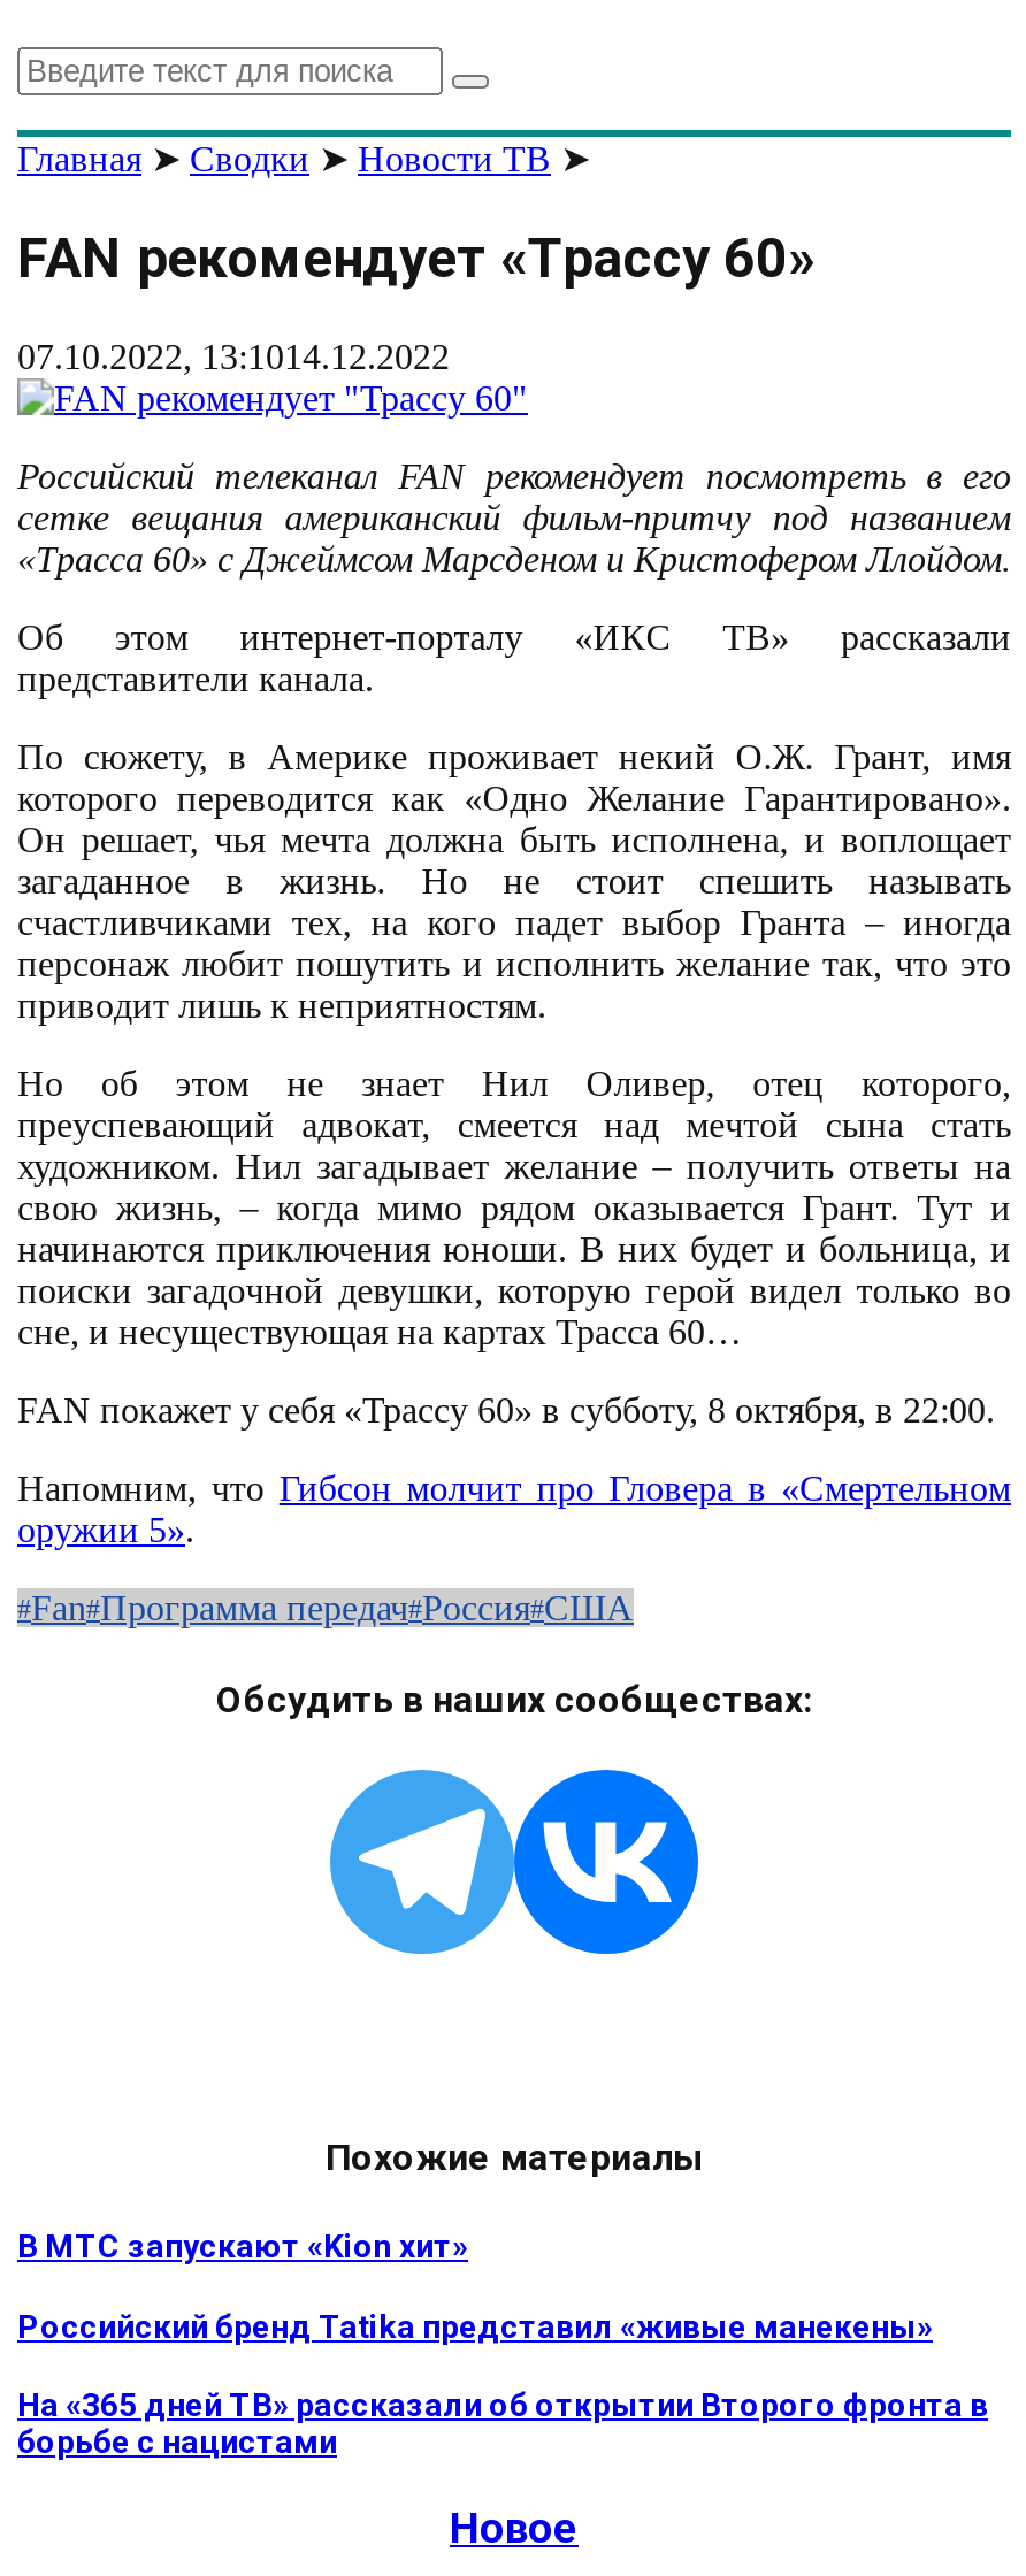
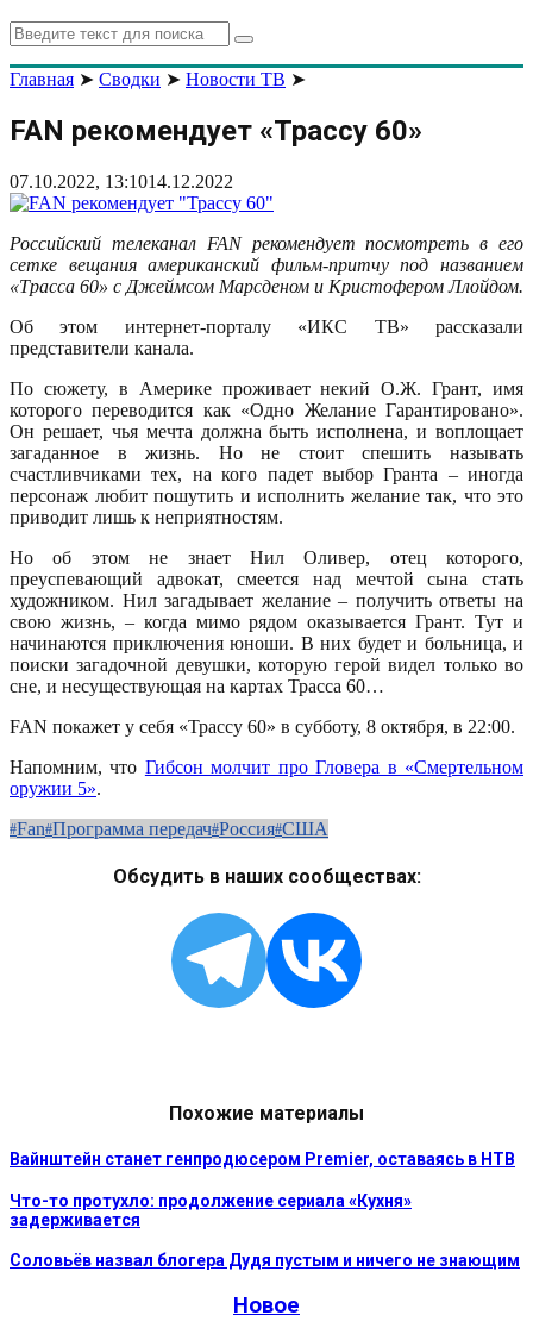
- В МТС запускают «Kion хит»
+ Вайнштейн станет генпродюсером Premier, оставаясь в НТВ

- Российский бренд Tatika представил «живые манекены»
+ Что-то протухло: продолжение сериала «Кухня»
+ задерживается

- На «365 дней ТВ» рассказали об открытии Второго фронта в
- борьбе с нацистами
+ Соловьёв назвал блогера Дудя пустым и ничего не знающим
